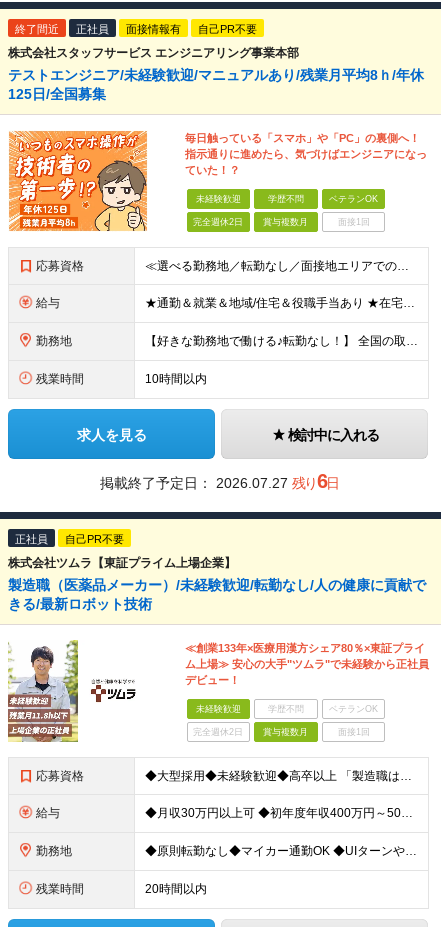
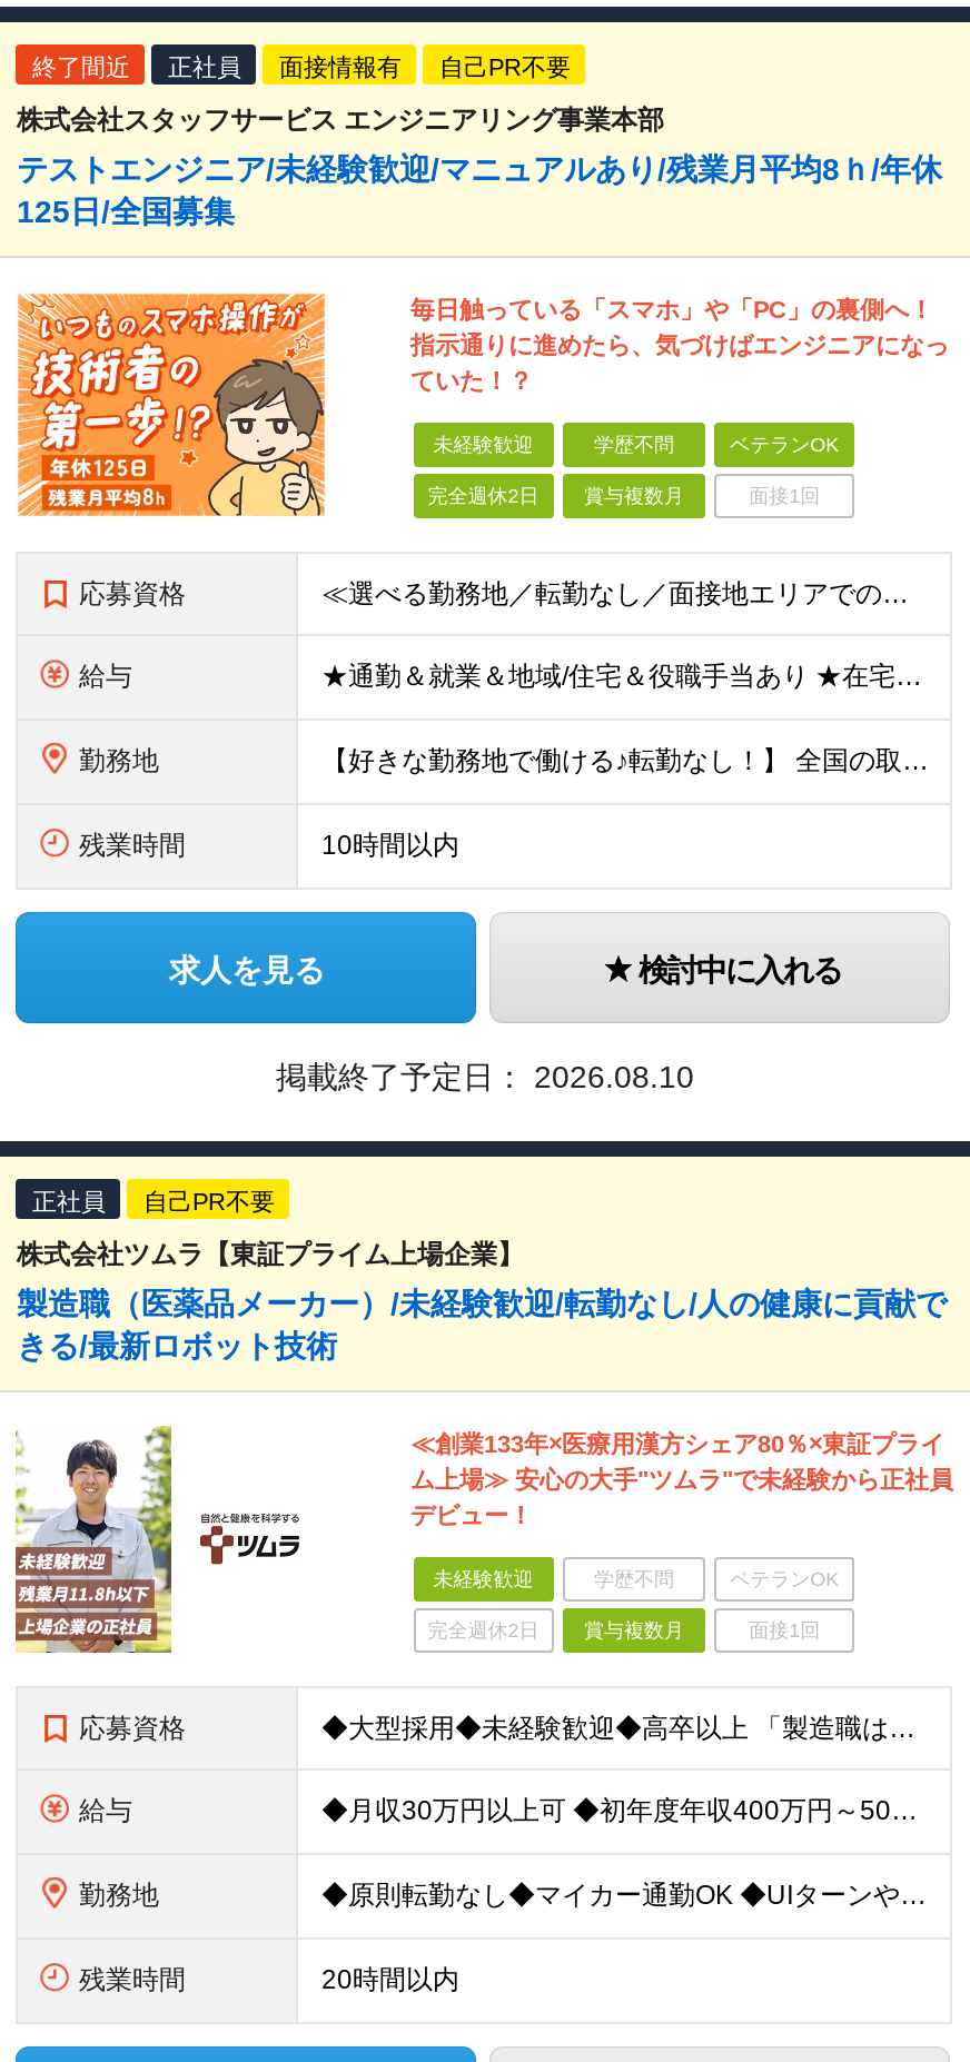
- 掲載終了予定日：2026.07.27 残り6日
+ 掲載終了予定日：2026.08.10
